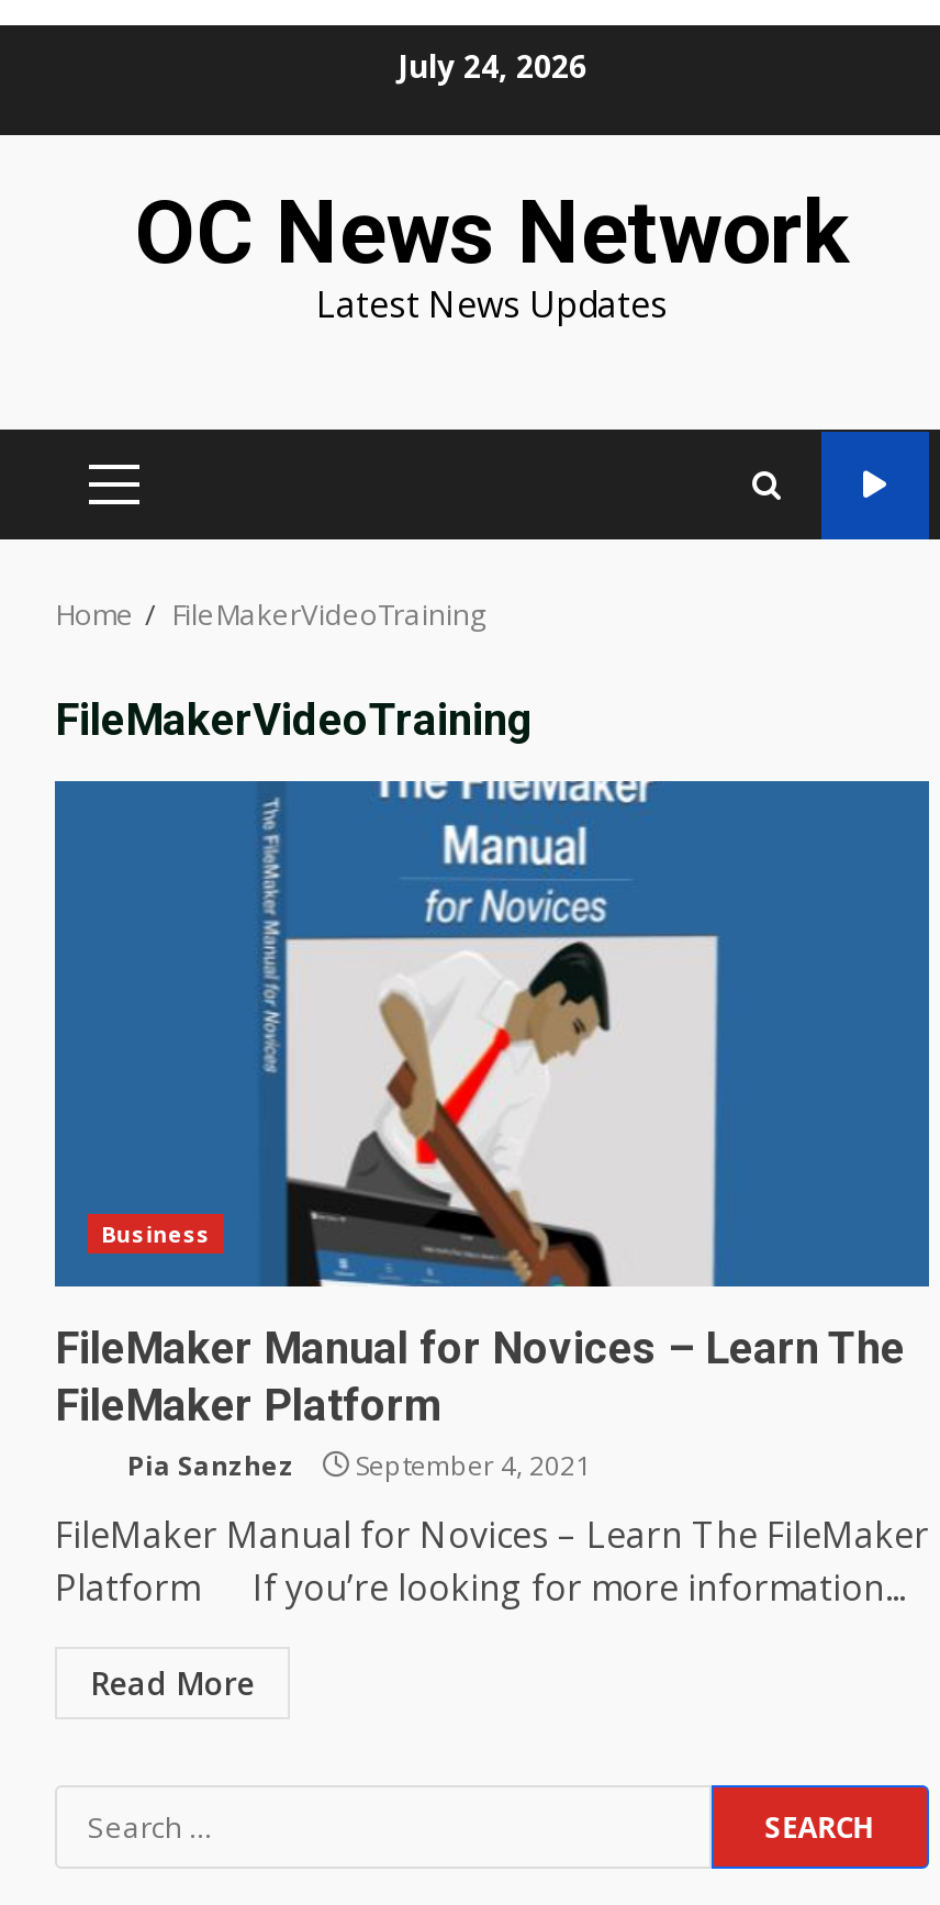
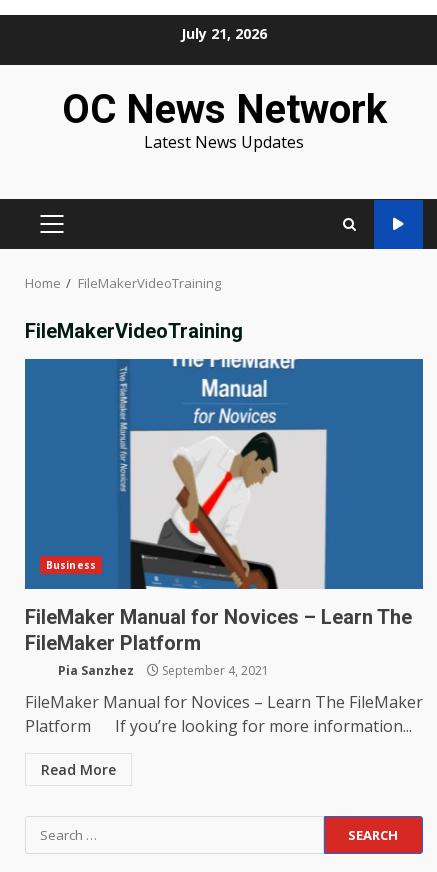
- July 24, 2026
+ July 21, 2026
